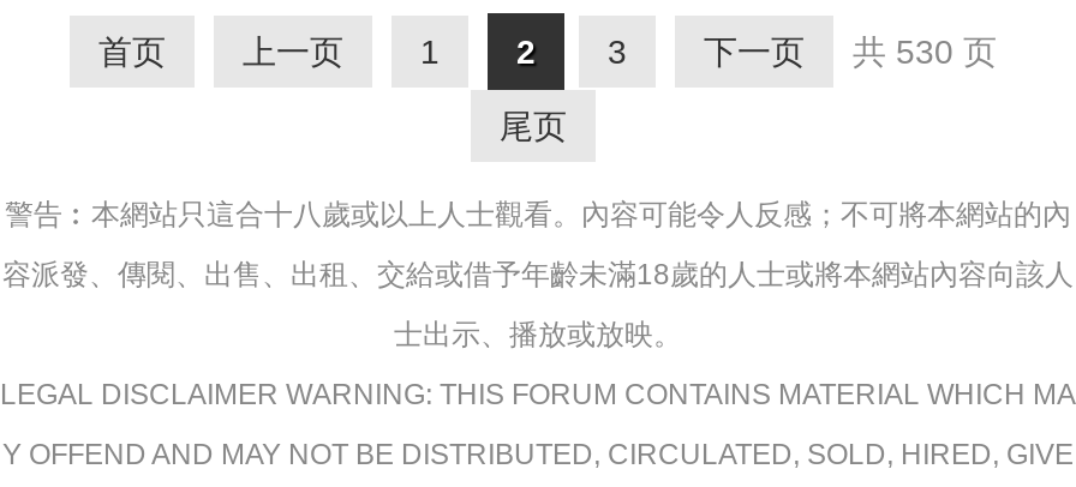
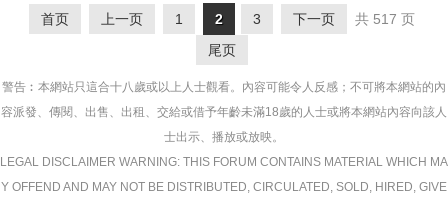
- 首页 上一页 1 2 3 下一页 共 530 页
+ 首页 上一页 1 2 3 下一页 共 517 页
